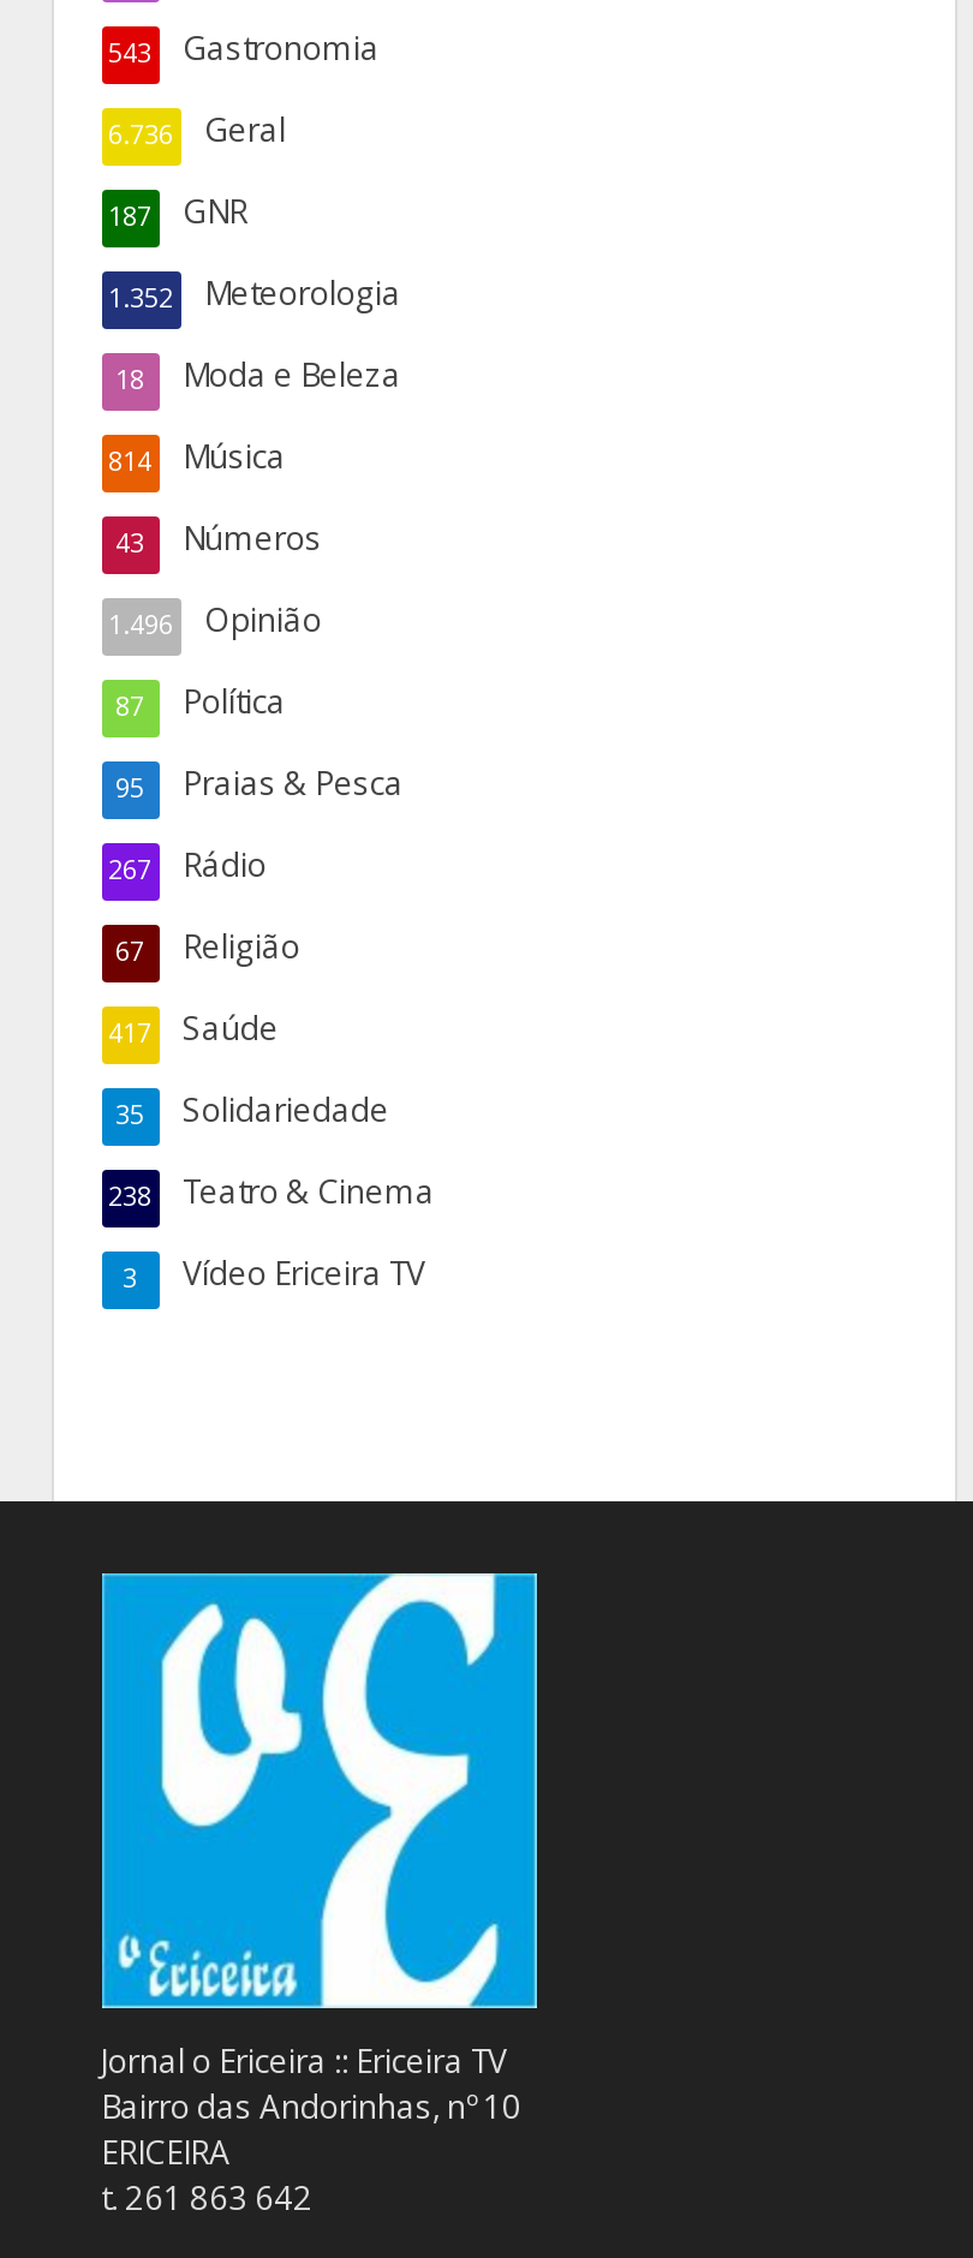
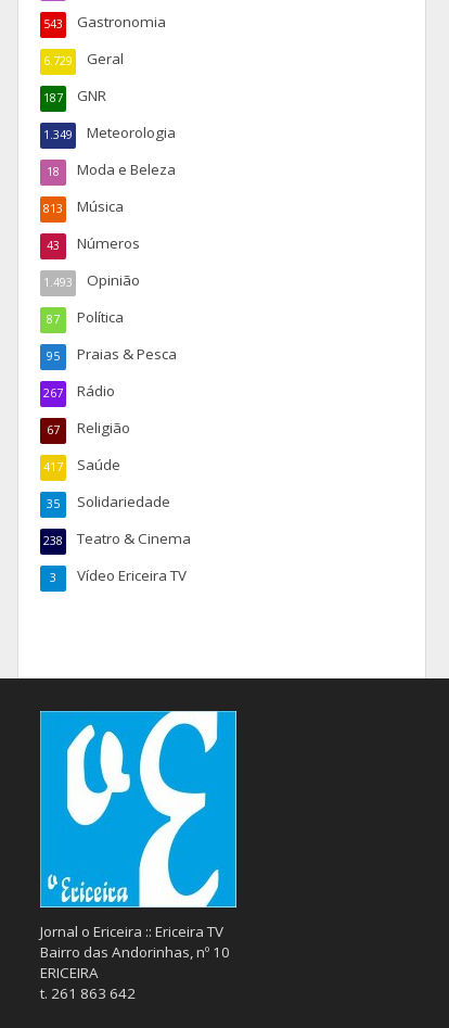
- 6.736 Geral
+ 6.729 Geral

- 1.352 Meteorologia
+ 1.349 Meteorologia

- 814 Música
+ 813 Música

- 1.496 Opinião
+ 1.493 Opinião
